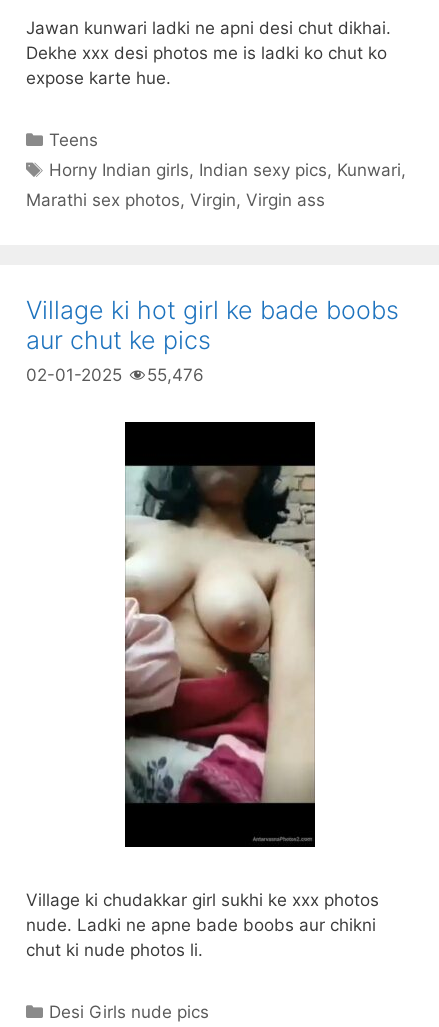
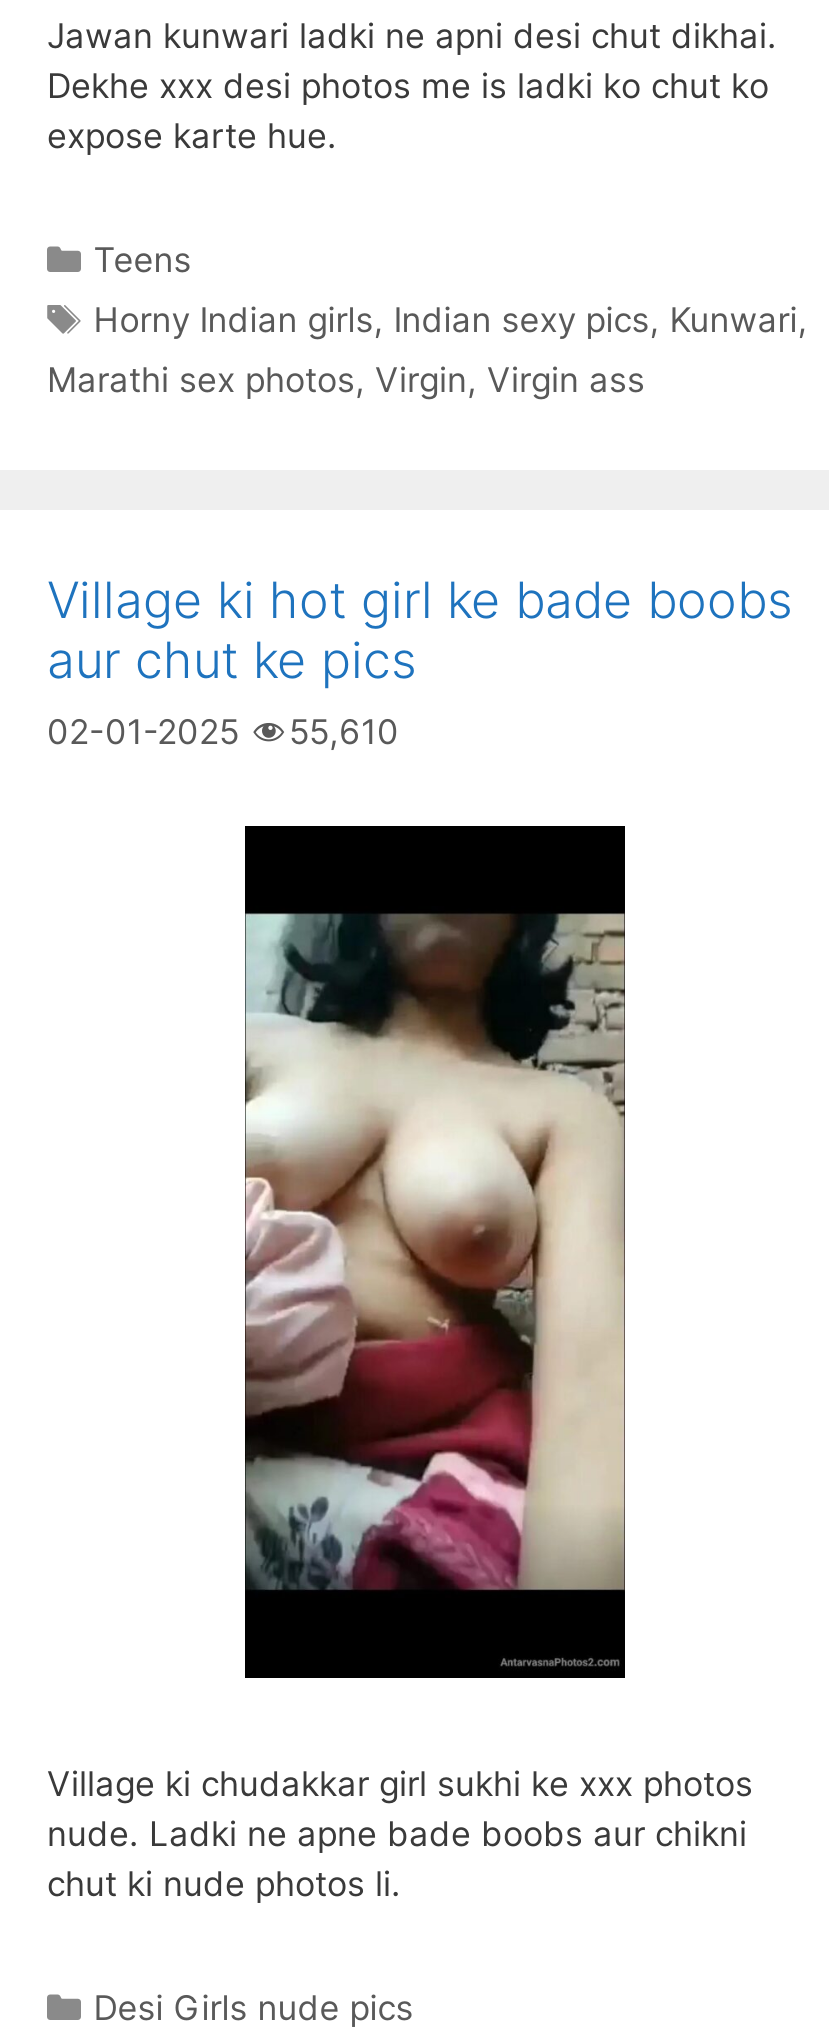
- 02-01-2025 55,476
+ 02-01-2025 55,610
